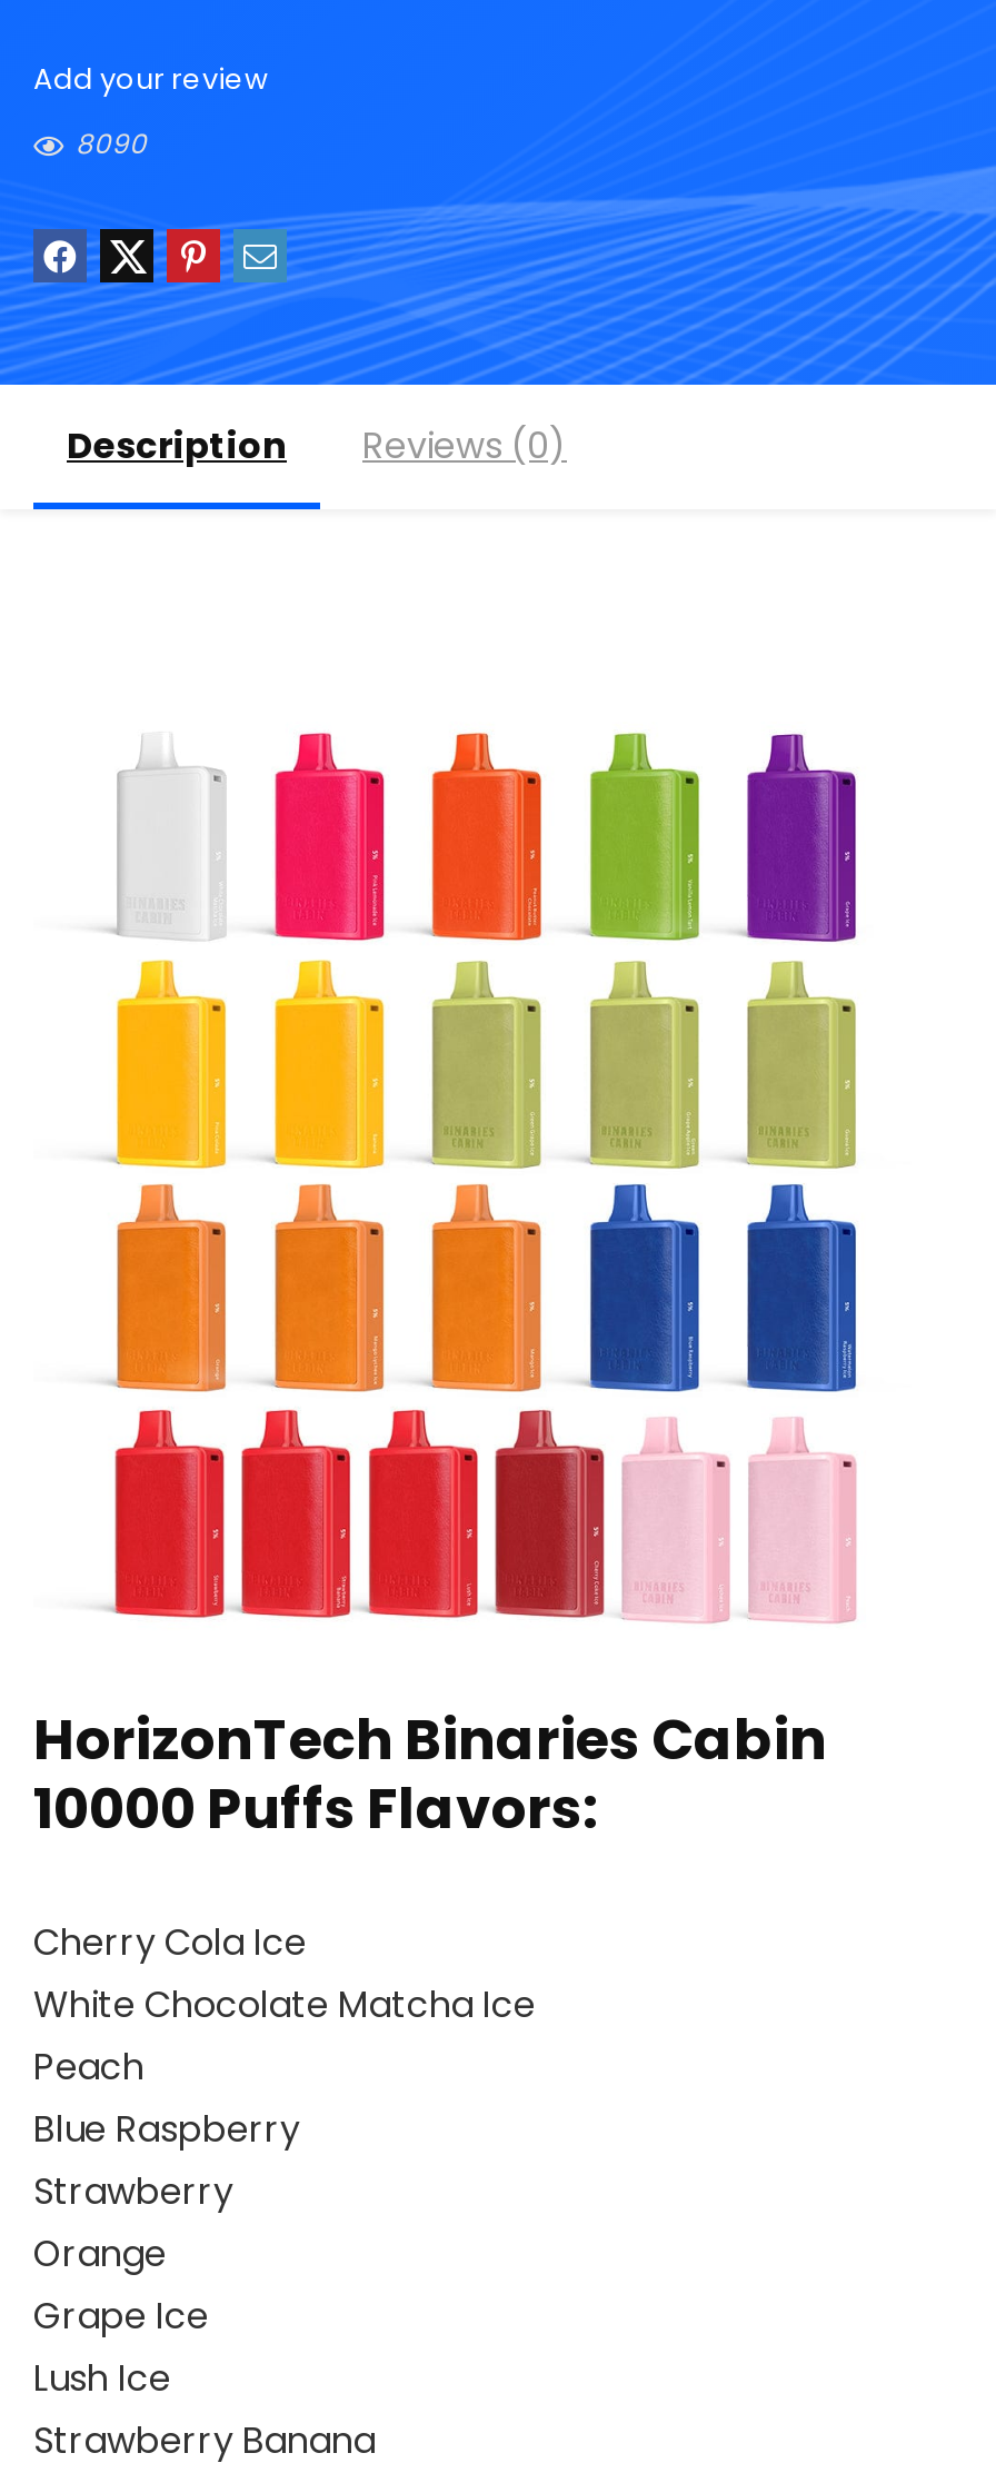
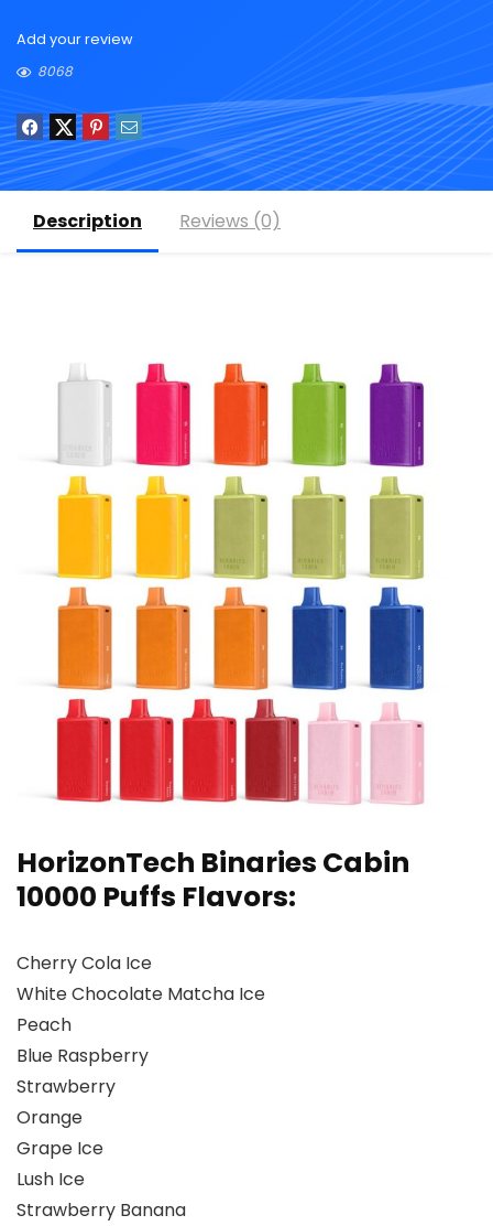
- 8090
+ 8068
